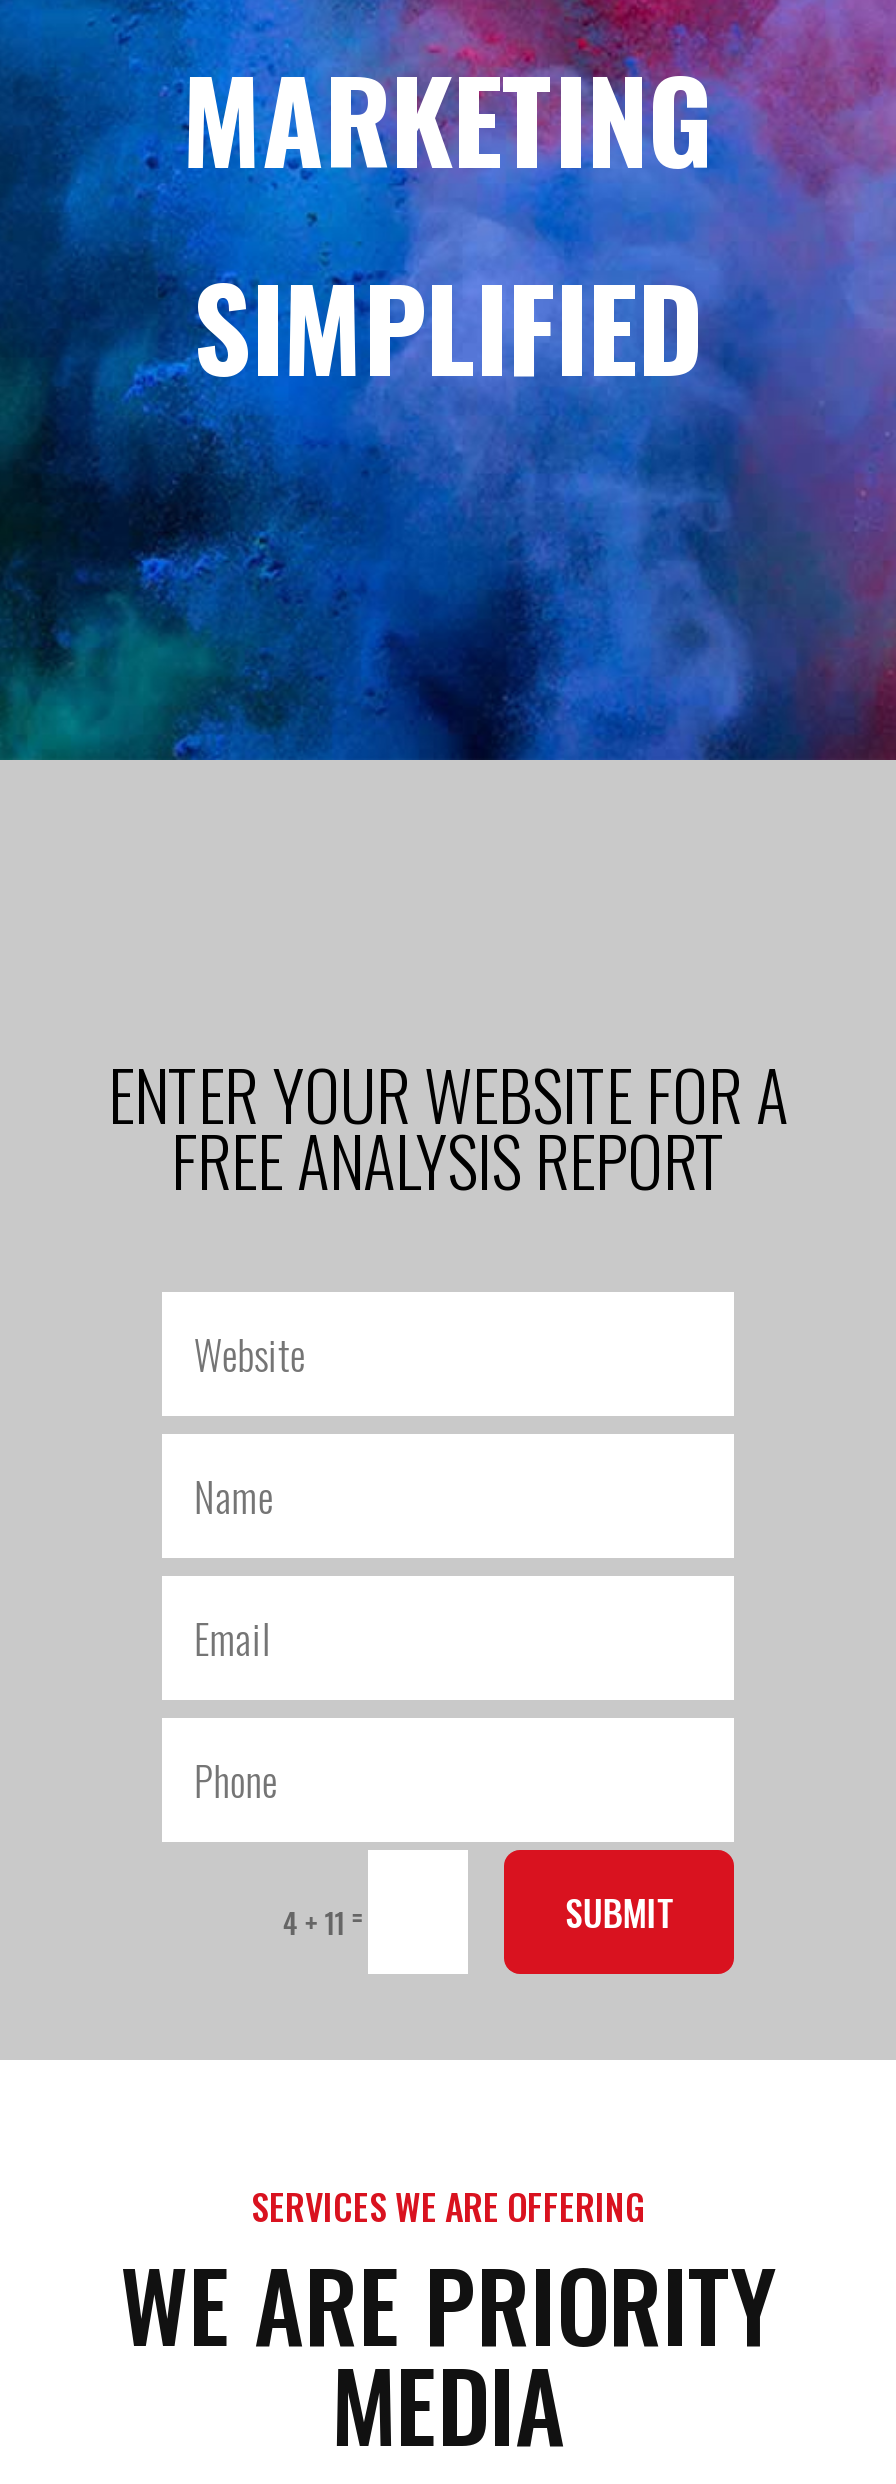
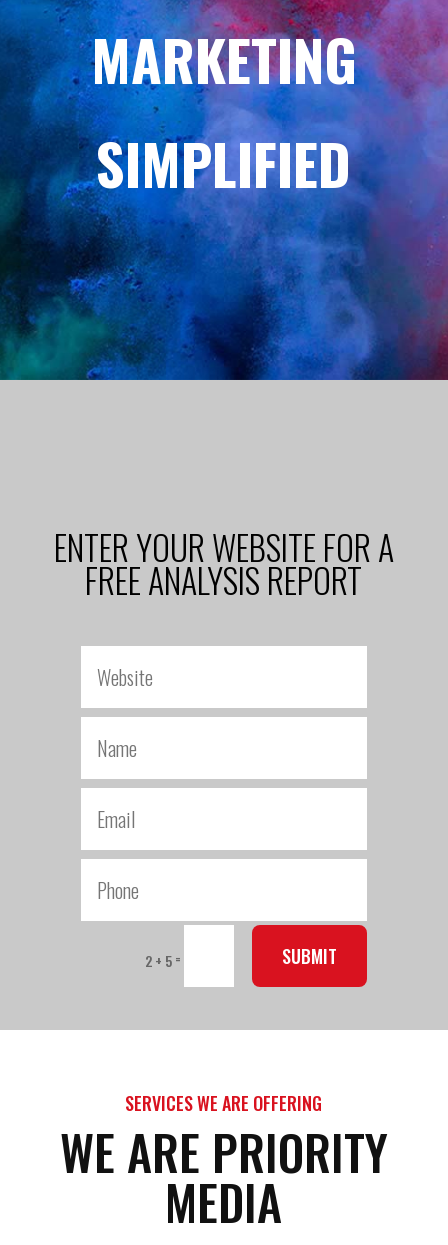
- 4 + 11 =
+ 2 + 5 =
